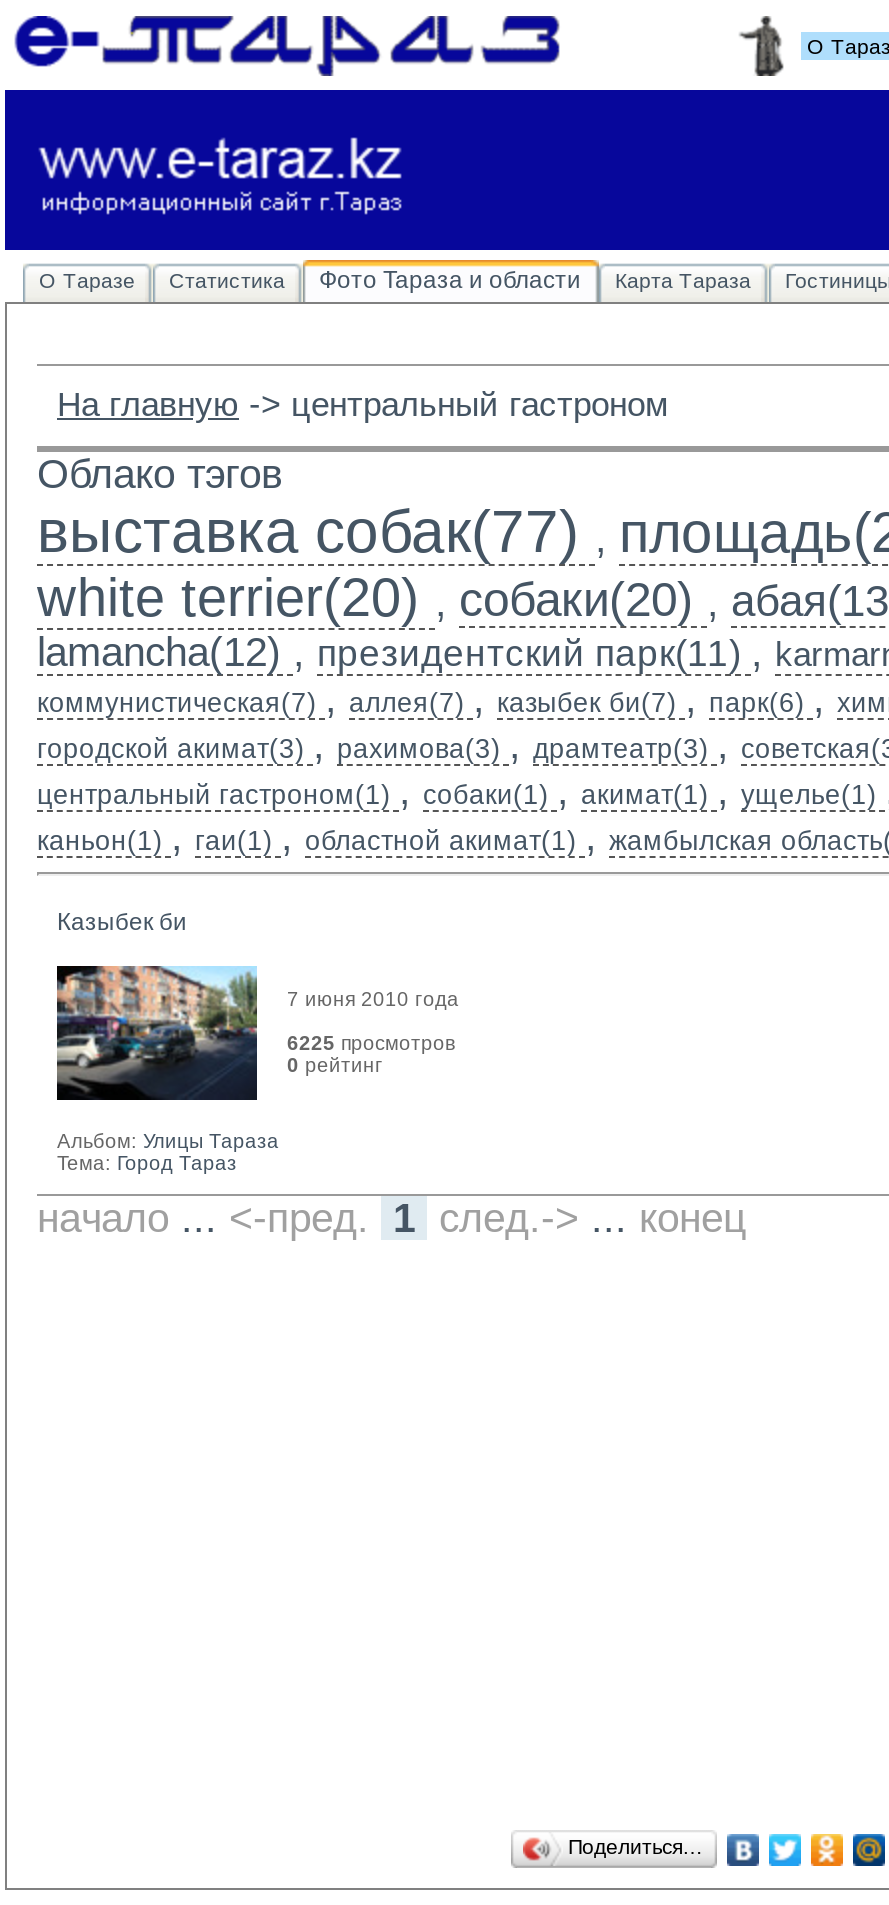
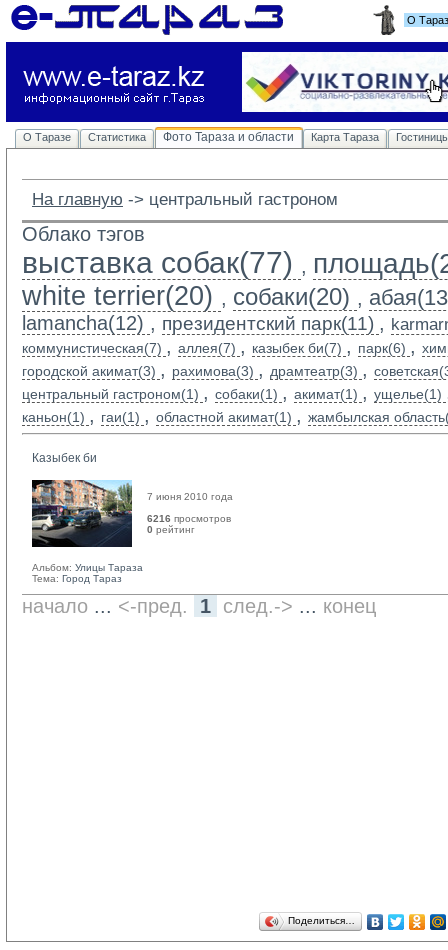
+ [image]

- 6225 просмотров
+ 6216 просмотров
